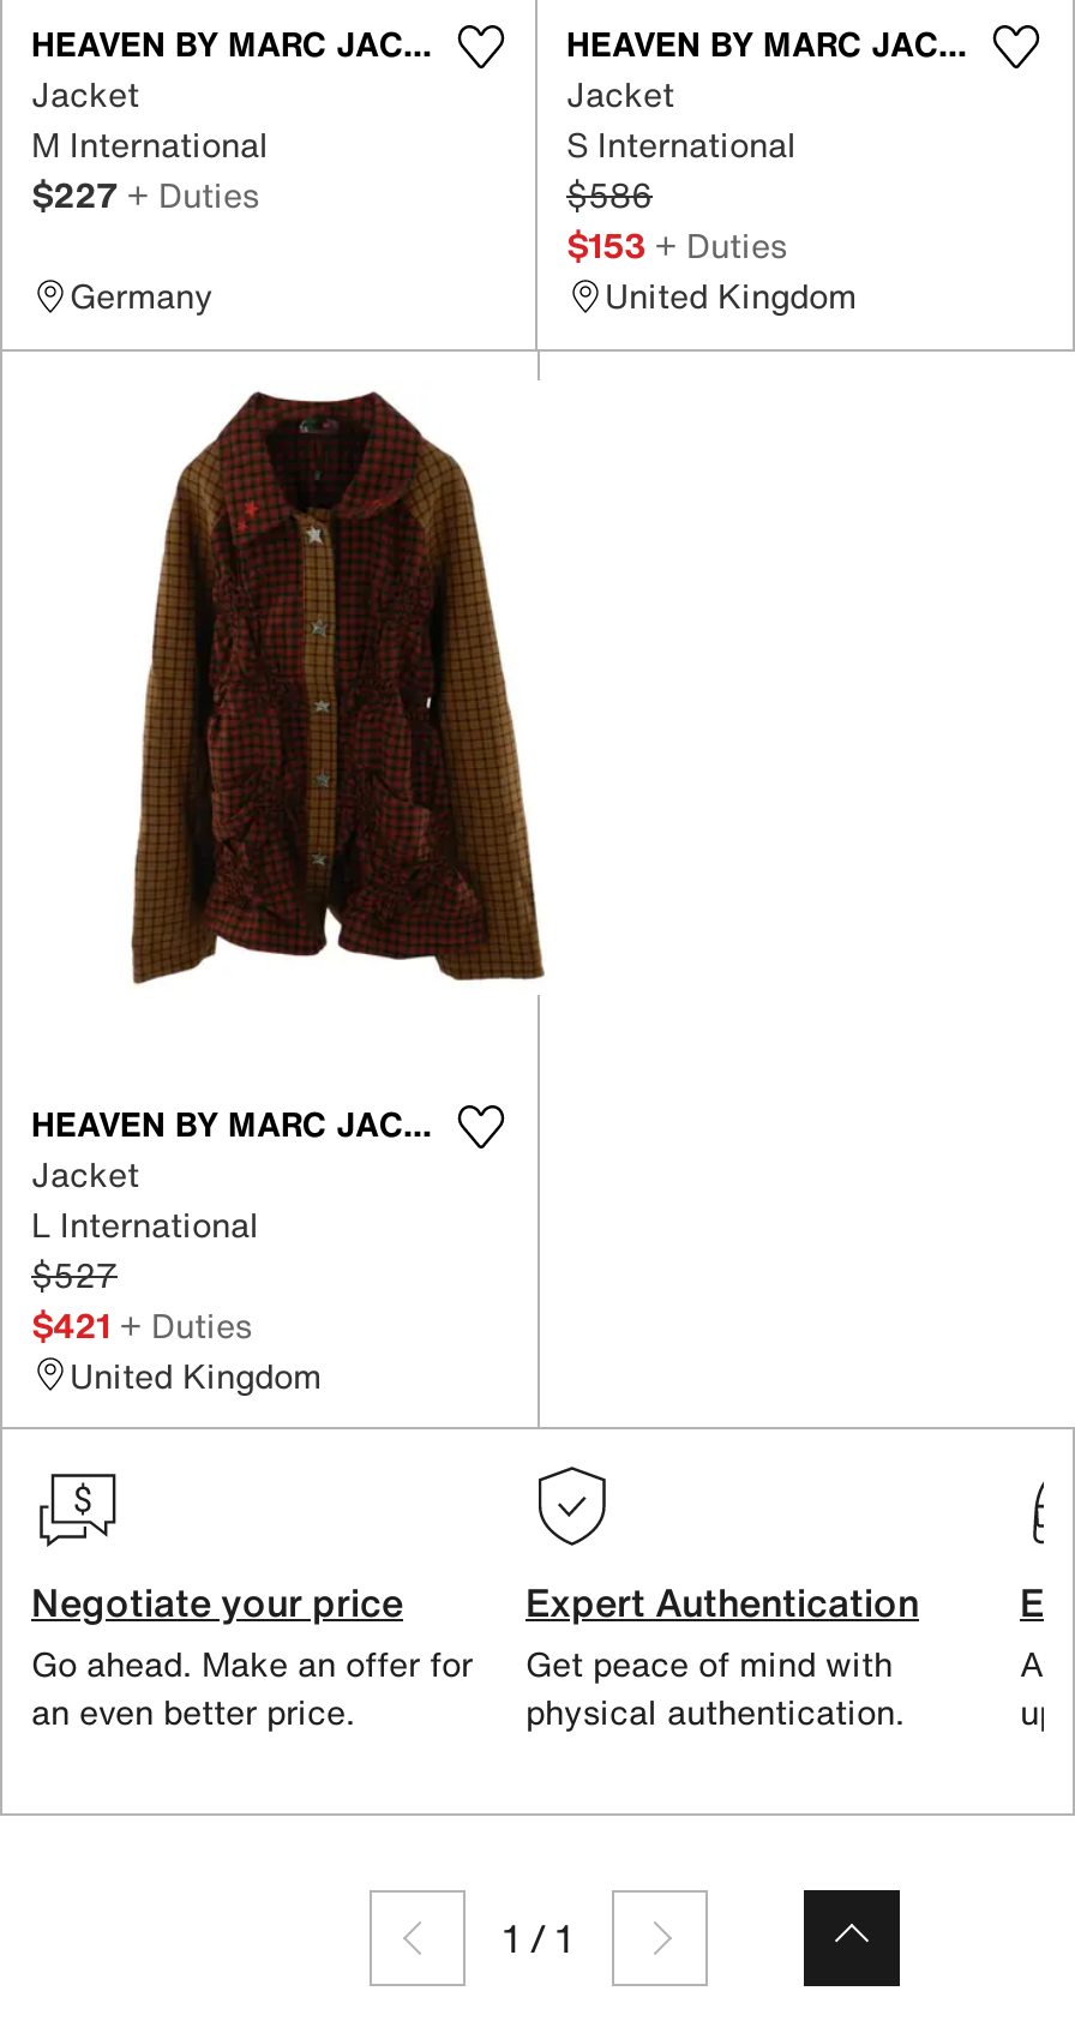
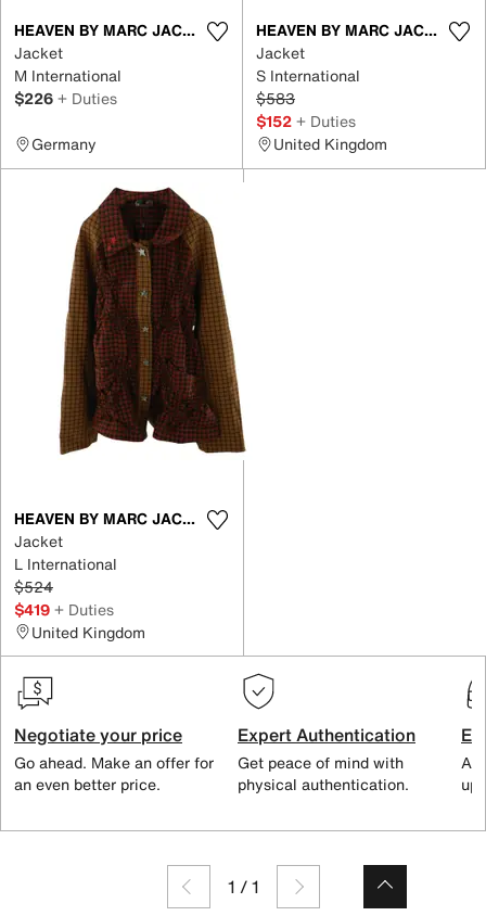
- $227 + Duties
+ $226 + Duties

- $586
+ $583

- $153 + Duties
+ $152 + Duties

- $527
+ $524

- $421 + Duties
+ $419 + Duties
